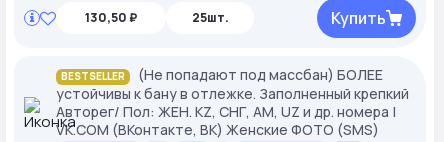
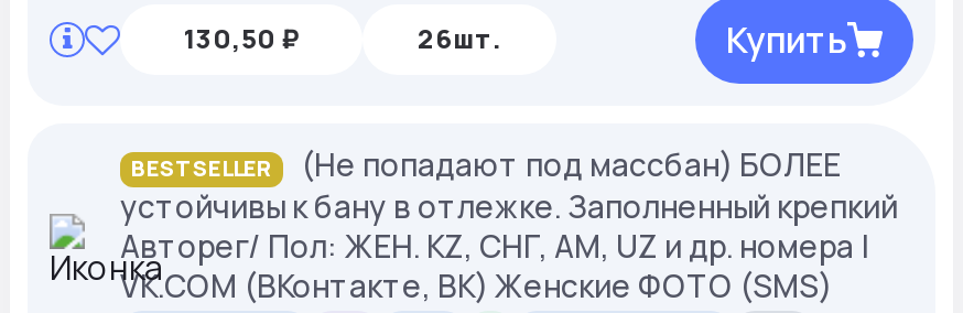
- 25шт.
+ 26шт.
